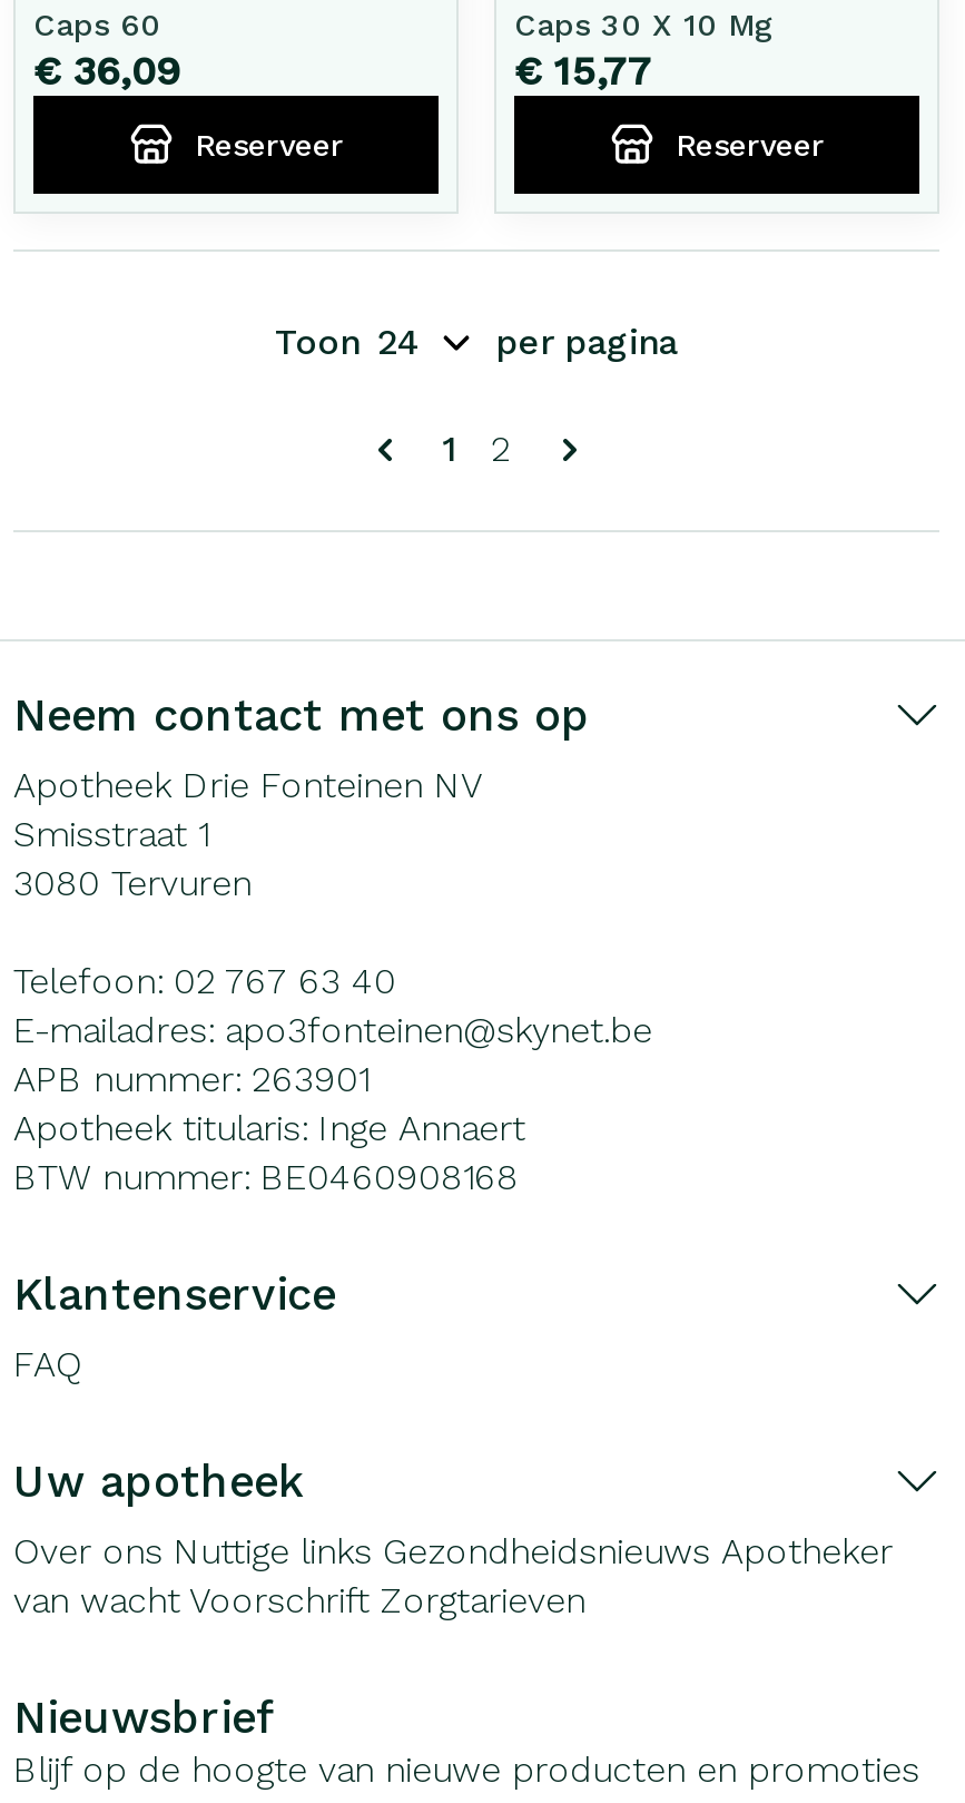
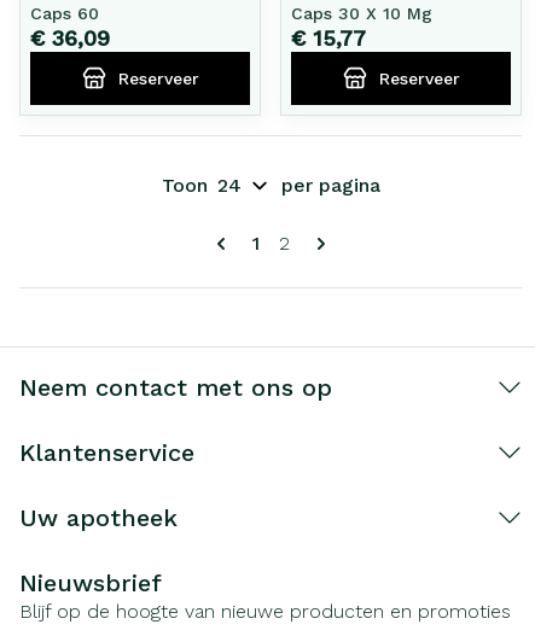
- Apotheek Drie Fonteinen NV
- Smisstraat 1
- 3080 Tervuren
- Telefoon: 02 767 63 40
- E-mailadres: apo3fonteinen@skynet.be
- APB nummer: 263901
- Apotheek titularis: Inge Annaert
- BTW nummer: BE0460908168

- FAQ

- Over ons Nuttige links Gezondheidsnieuws Apotheker
- van wacht Voorschrift Zorgtarieven
